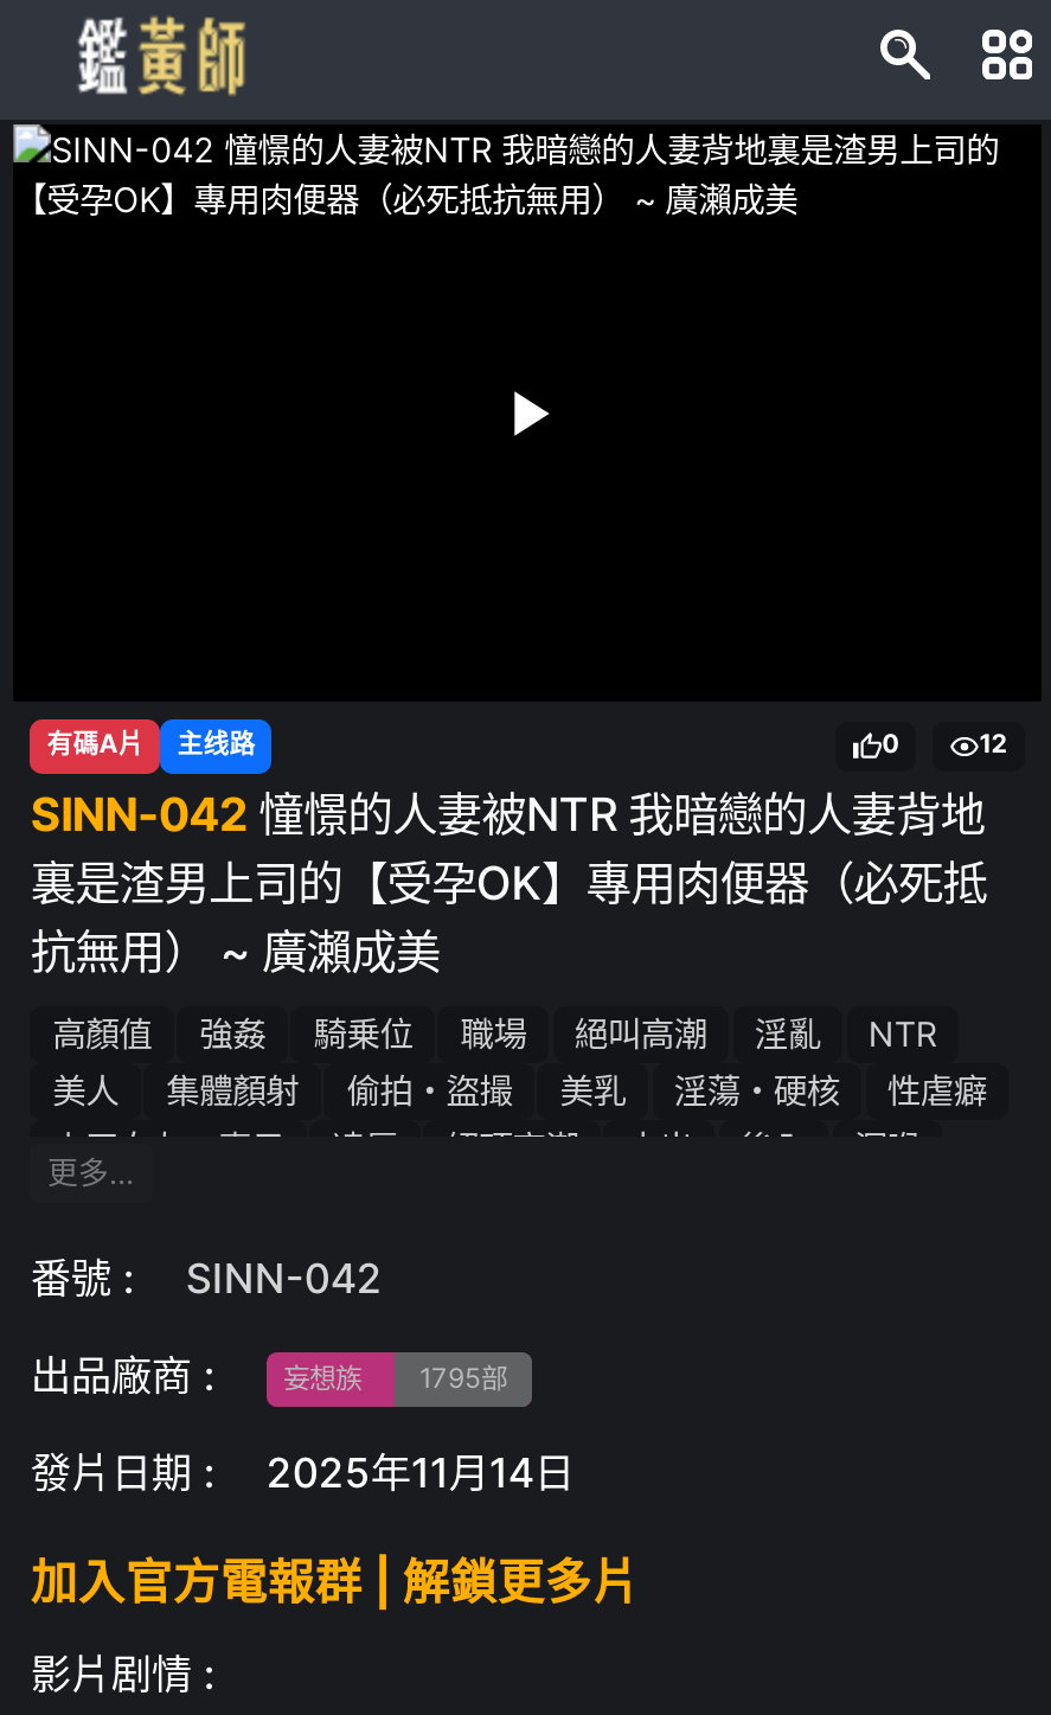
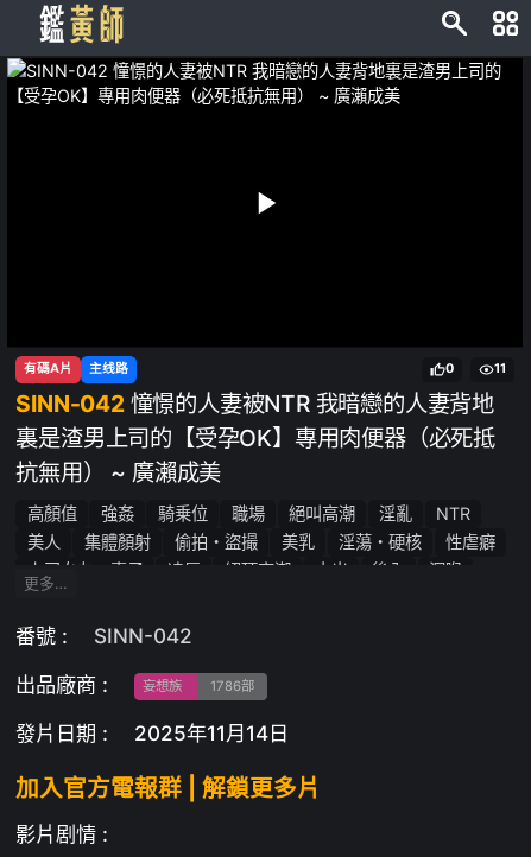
- 12
+ 11

- 妄想族 1795部
+ 妄想族 1786部
